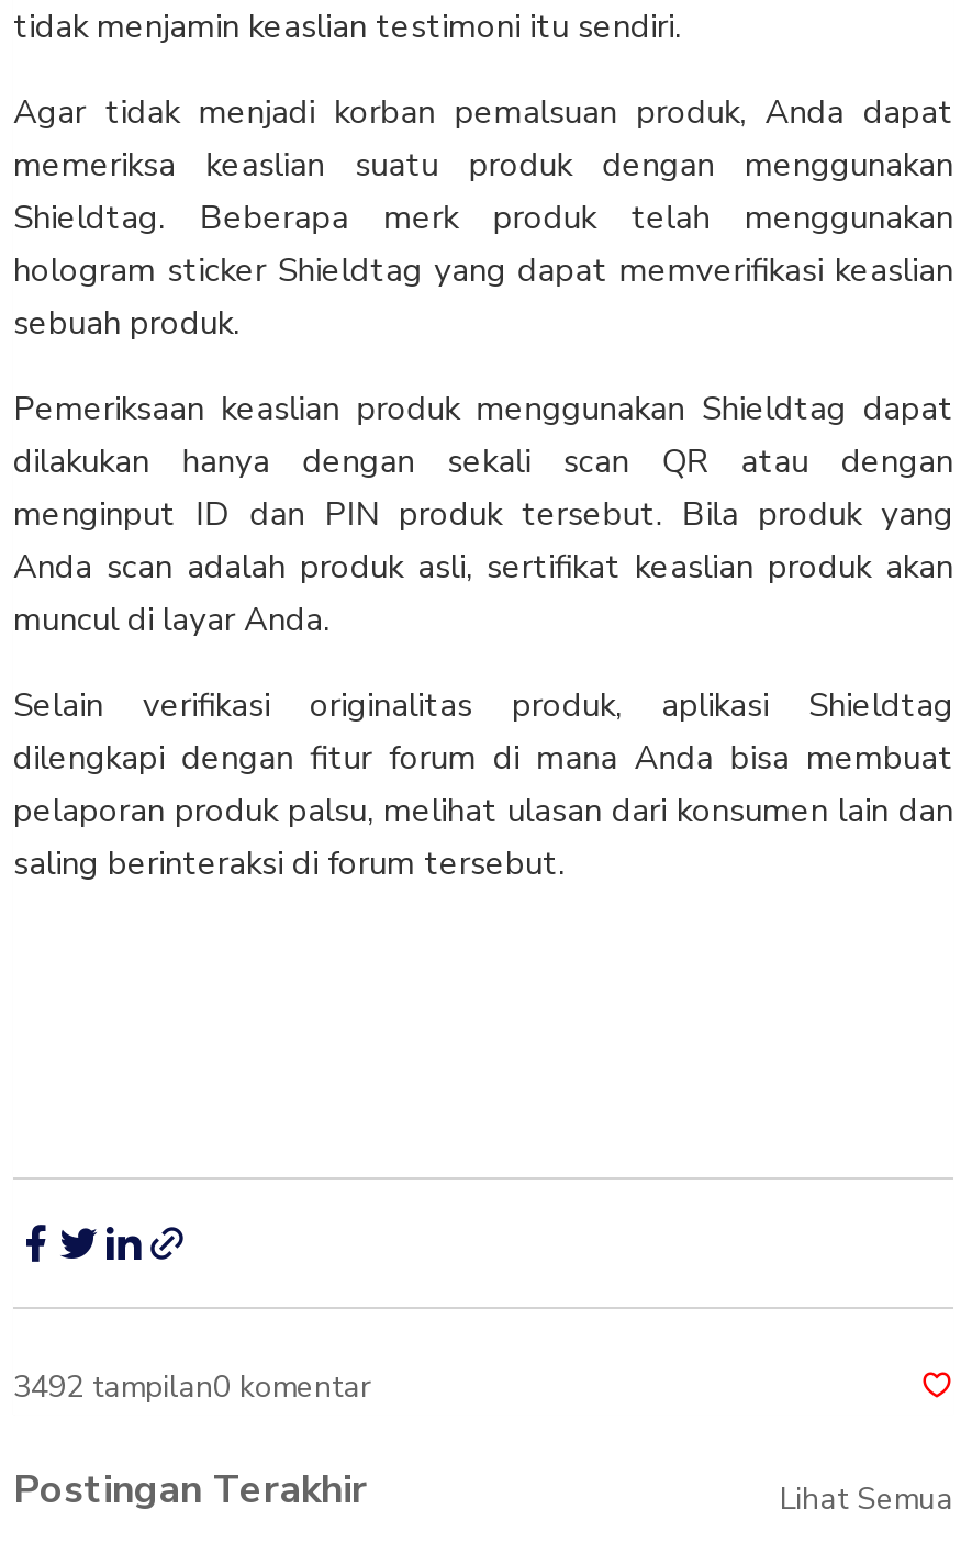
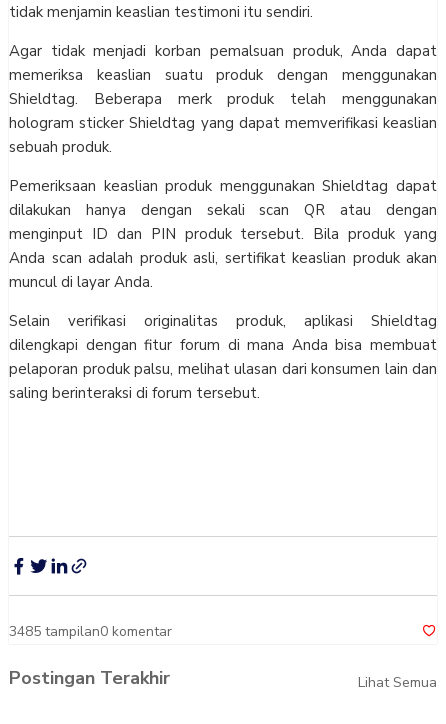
- 3492 tampilan0 komentar
+ 3485 tampilan0 komentar
